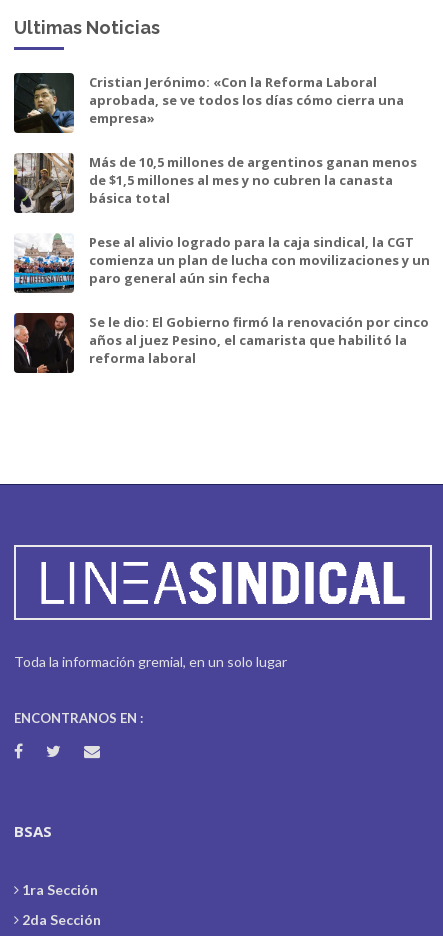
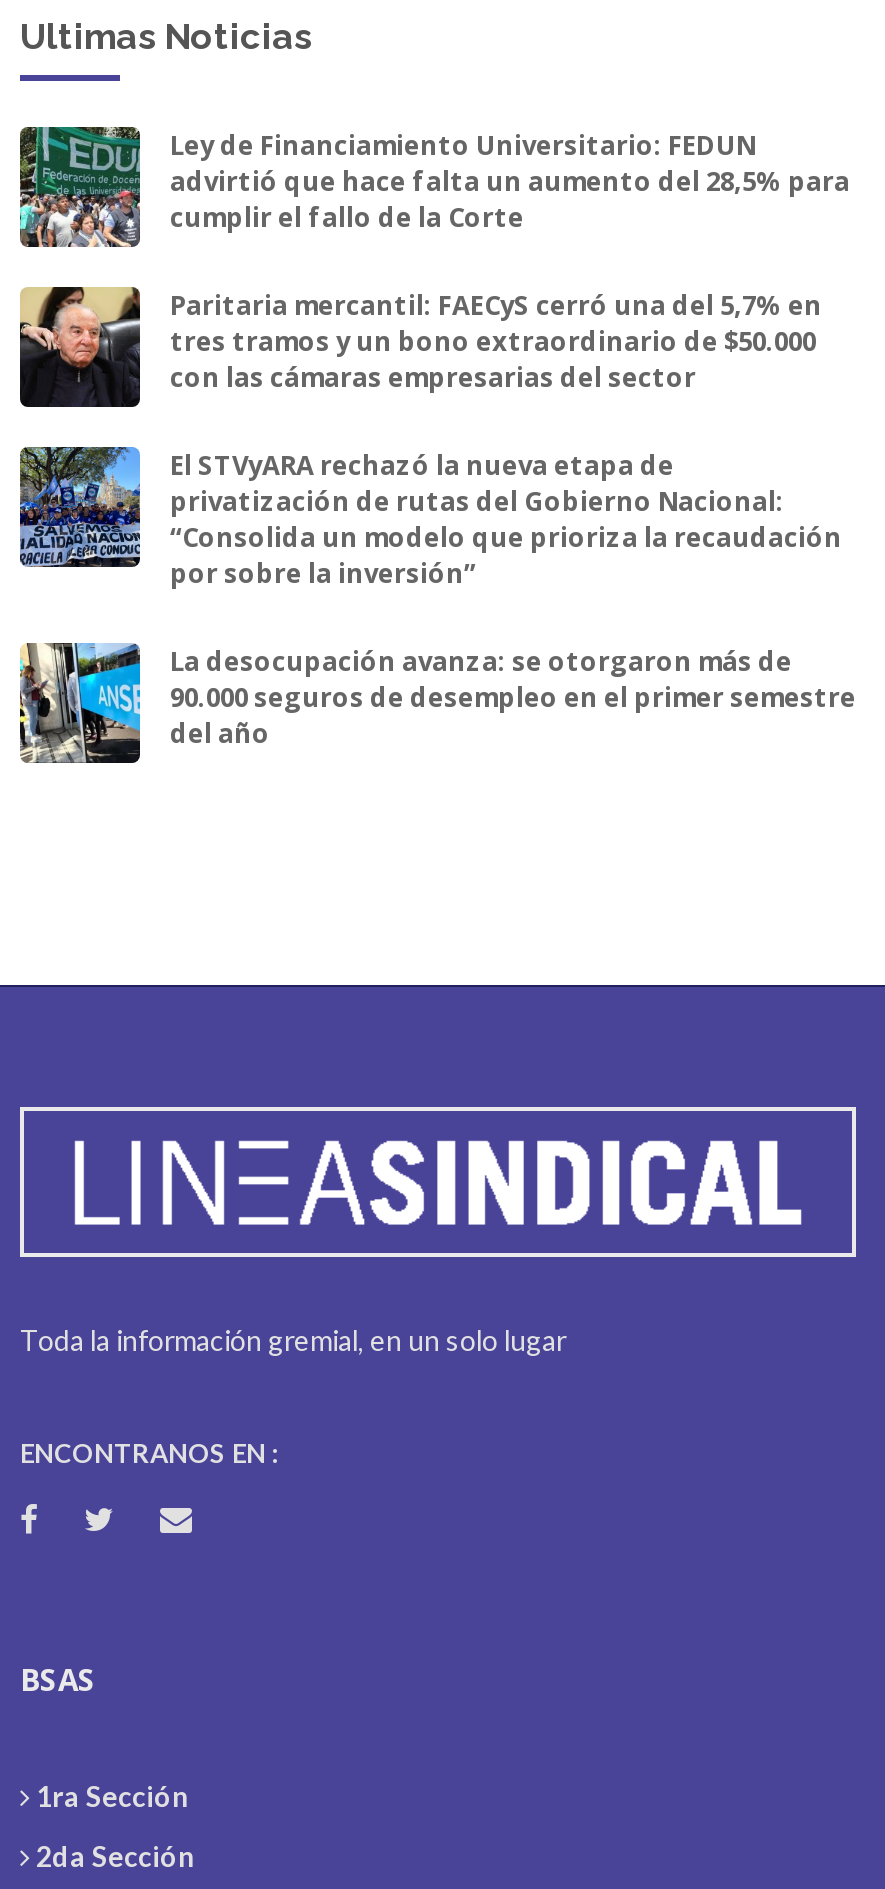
- [image]
- Cristian Jerónimo: «Con la Reforma Laboral
- aprobada, se ve todos los días cómo cierra una
- empresa»
+ [image]
+ Ley de Financiamiento Universitario: FEDUN
+ advirtió que hace falta un aumento del 28,5% para
+ cumplir el fallo de la Corte

- [image]
- Más de 10,5 millones de argentinos ganan menos
- de $1,5 millones al mes y no cubren la canasta
- básica total
+ [image]
+ Paritaria mercantil: FAECyS cerró una del 5,7% en
+ tres tramos y un bono extraordinario de $50.000
+ con las cámaras empresarias del sector

- [image]
- Pese al alivio logrado para la caja sindical, la CGT
- comienza un plan de lucha con movilizaciones y un
- paro general aún sin fecha
+ [image]
+ El STVyARA rechazó la nueva etapa de
+ privatización de rutas del Gobierno Nacional:
+ “Consolida un modelo que prioriza la recaudación
+ por sobre la inversión”

- [image]
- Se le dio: El Gobierno firmó la renovación por cinco
- años al juez Pesino, el camarista que habilitó la
- reforma laboral
+ [image]
+ La desocupación avanza: se otorgaron más de
+ 90.000 seguros de desempleo en el primer semestre
+ del año
